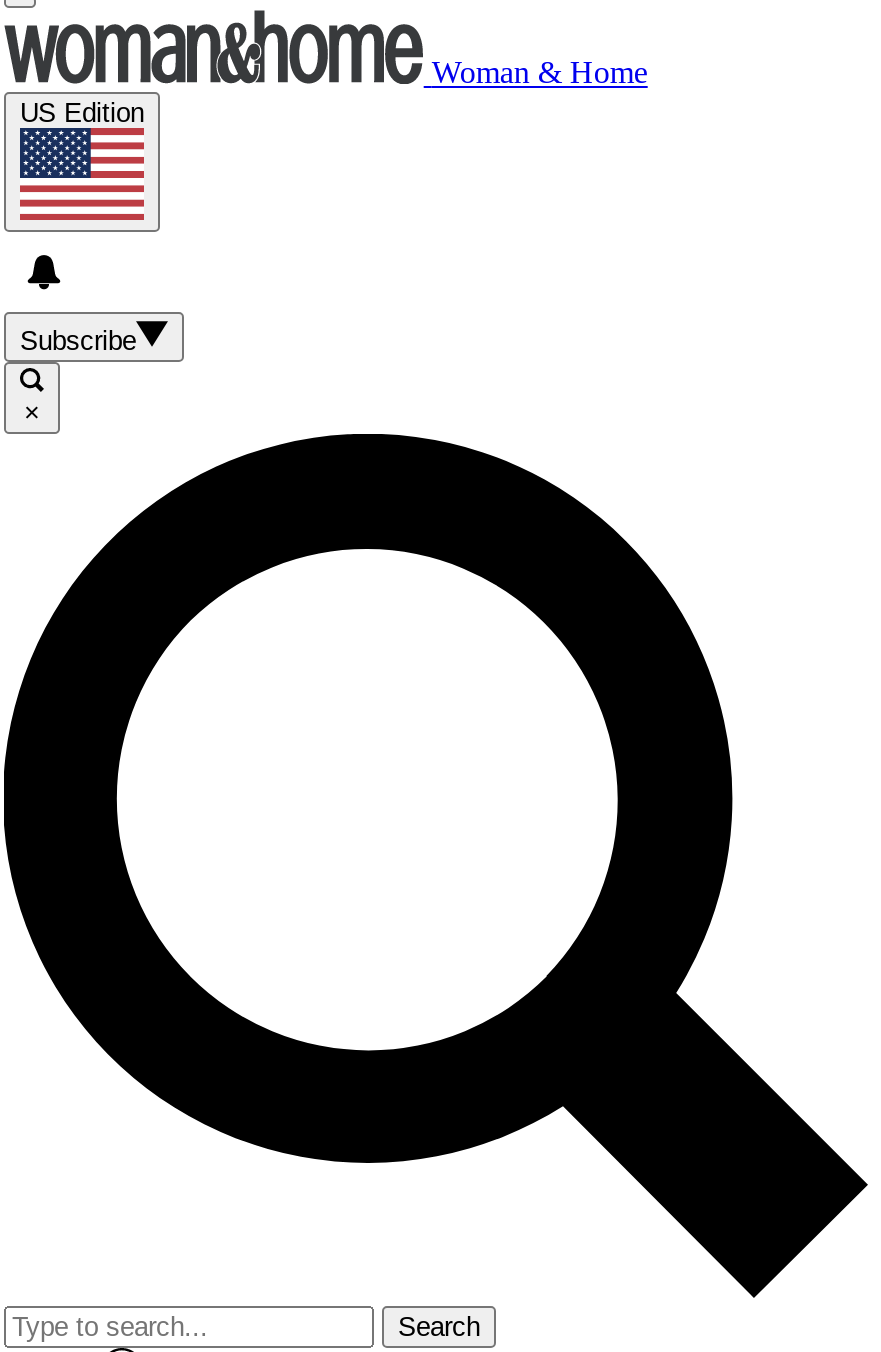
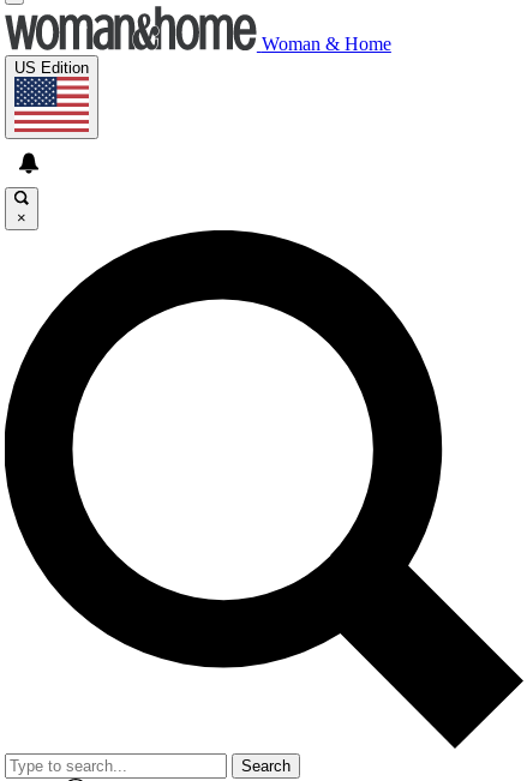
- Subscribe
